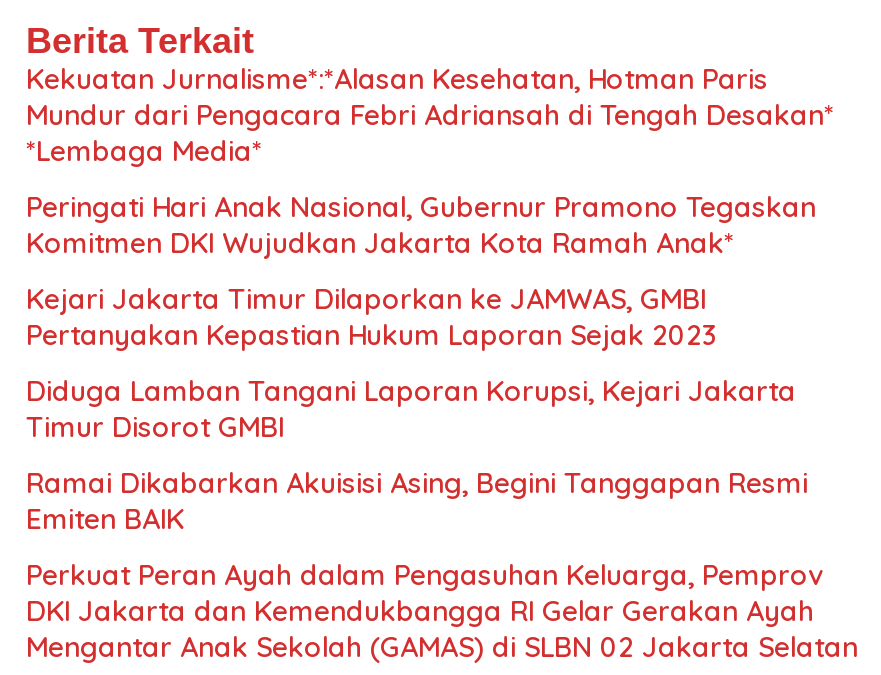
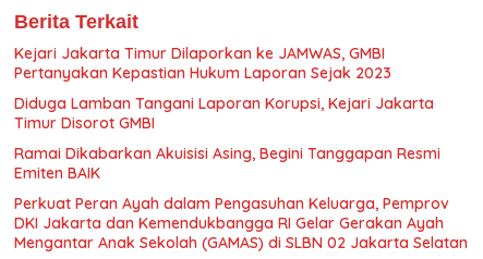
- Kekuatan Jurnalisme*:*Alasan Kesehatan, Hotman Paris
- Mundur dari Pengacara Febri Adriansah di Tengah Desakan*
- *Lembaga Media*
- Peringati Hari Anak Nasional, Gubernur Pramono Tegaskan
- Komitmen DKI Wujudkan Jakarta Kota Ramah Anak*
